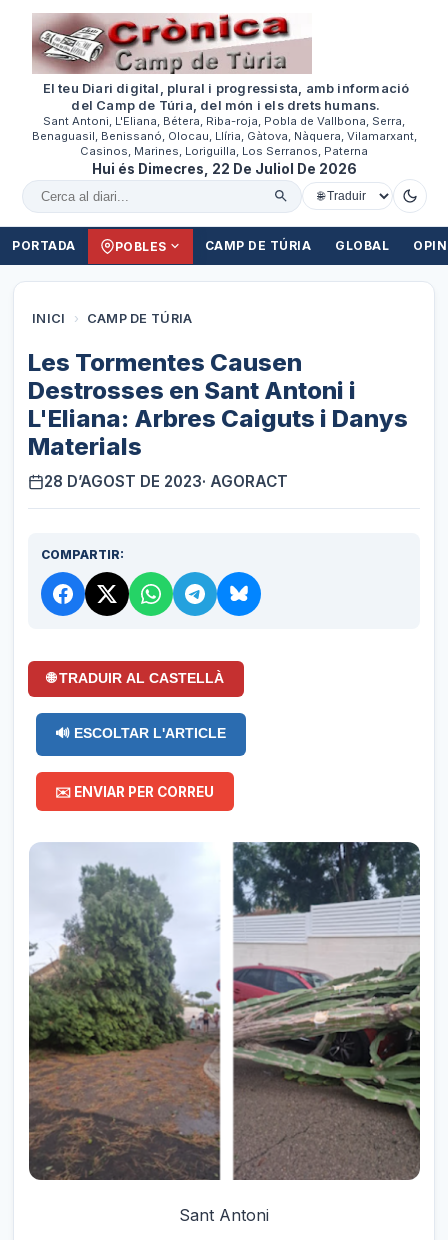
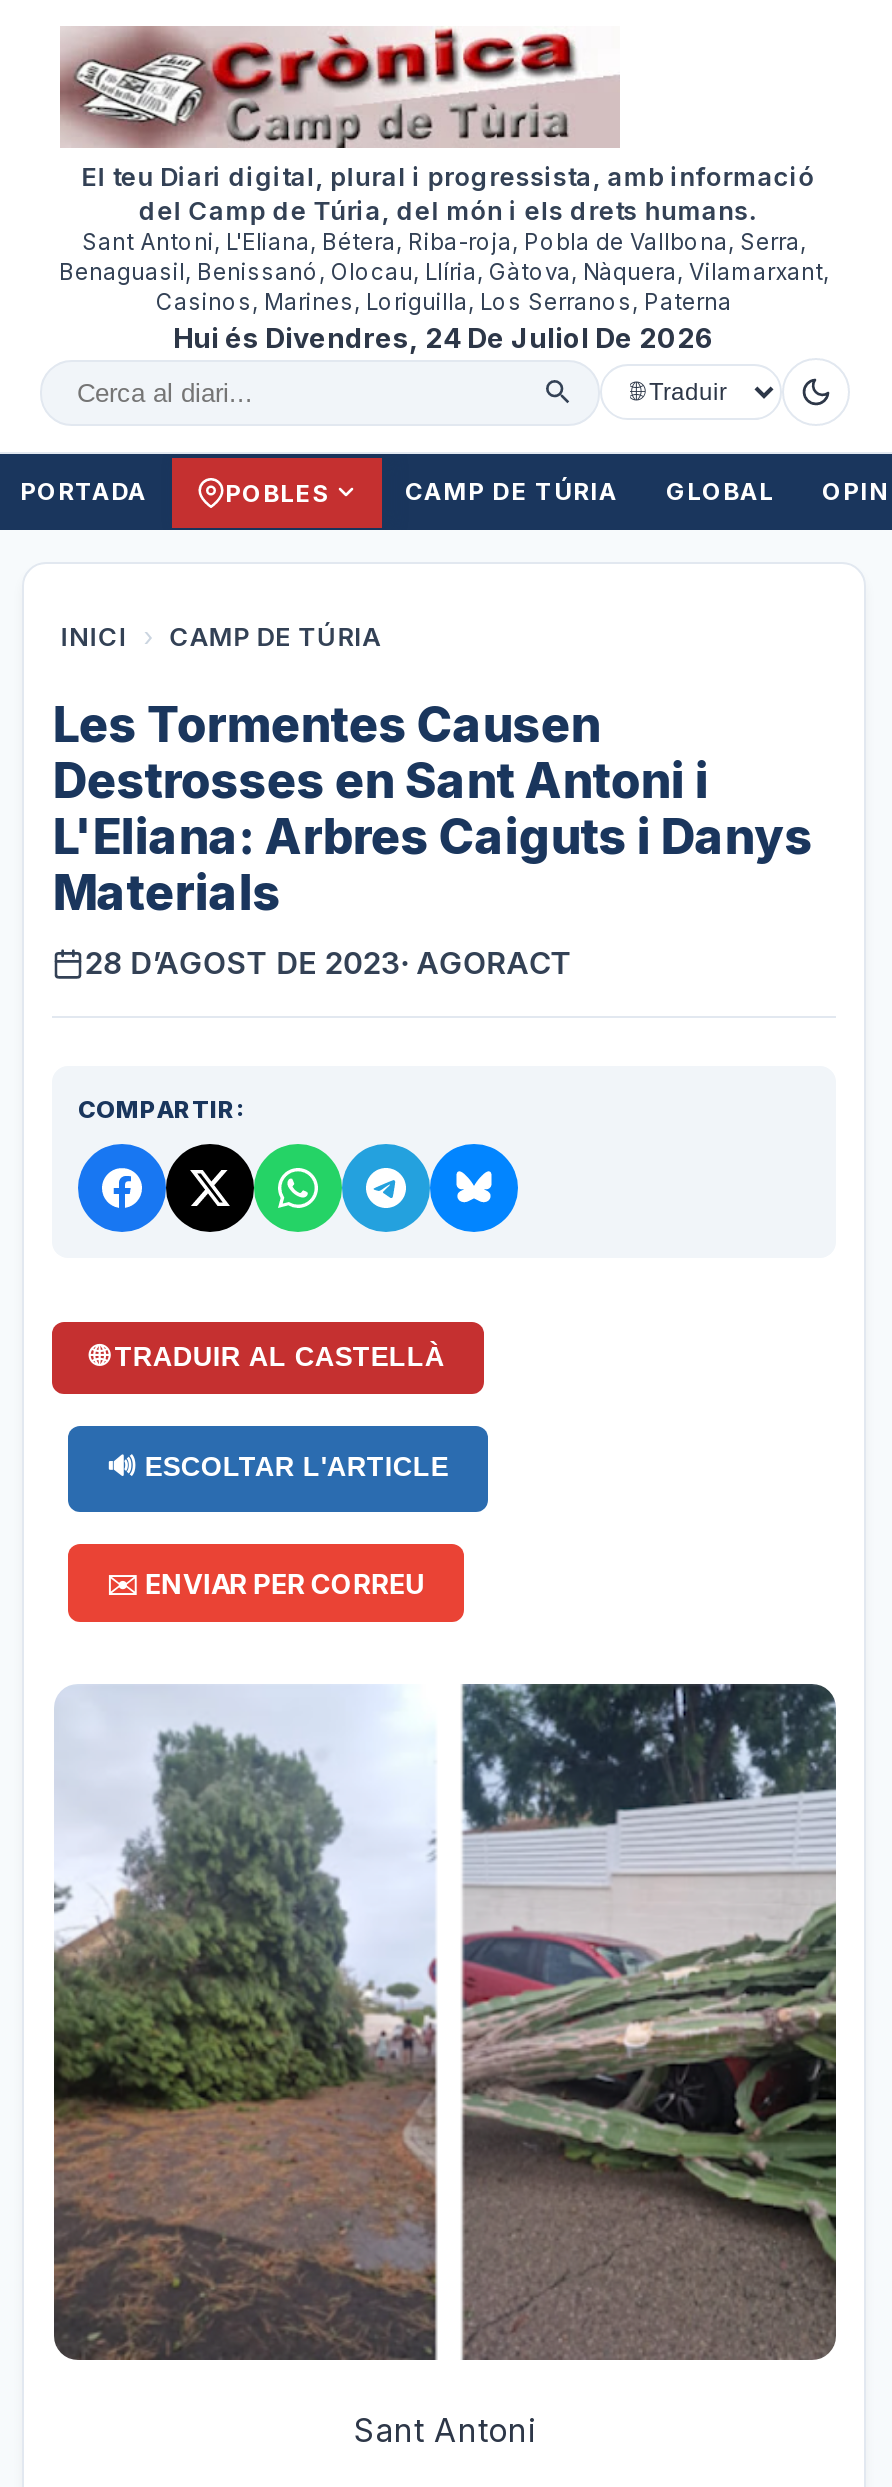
- Hui és Dimecres, 22 De Juliol De 2026
+ Hui és Divendres, 24 De Juliol De 2026
